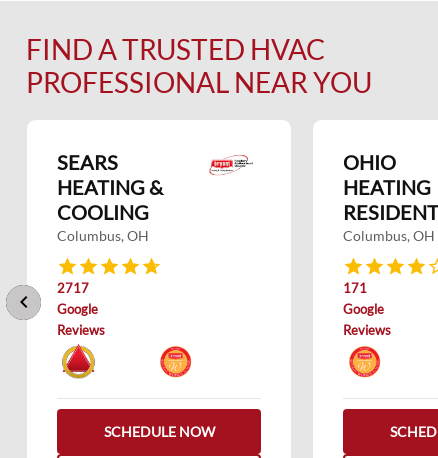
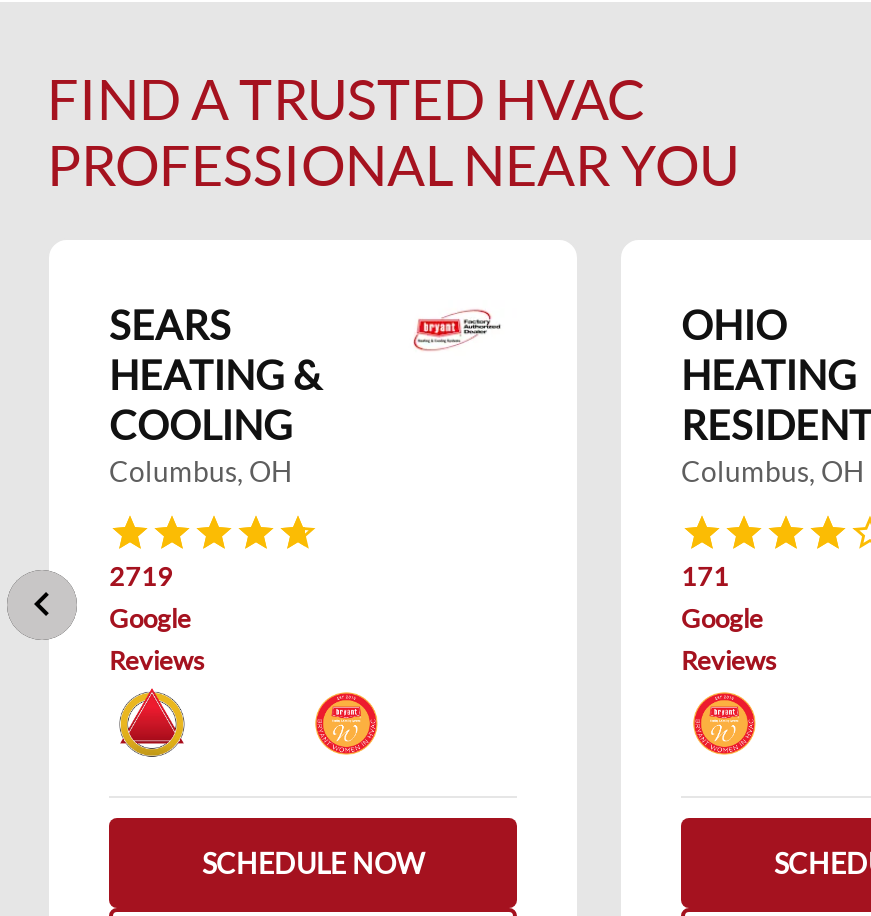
- 2717
+ 2719
